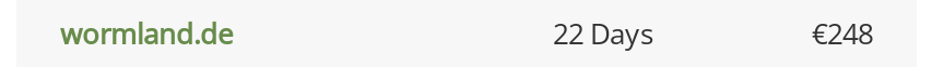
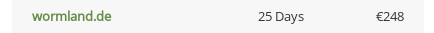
- 22 Days
+ 25 Days
